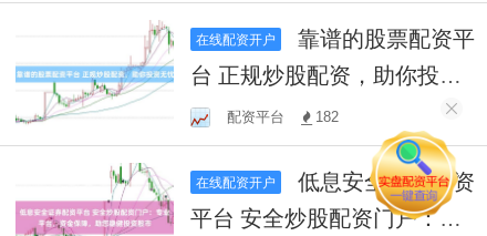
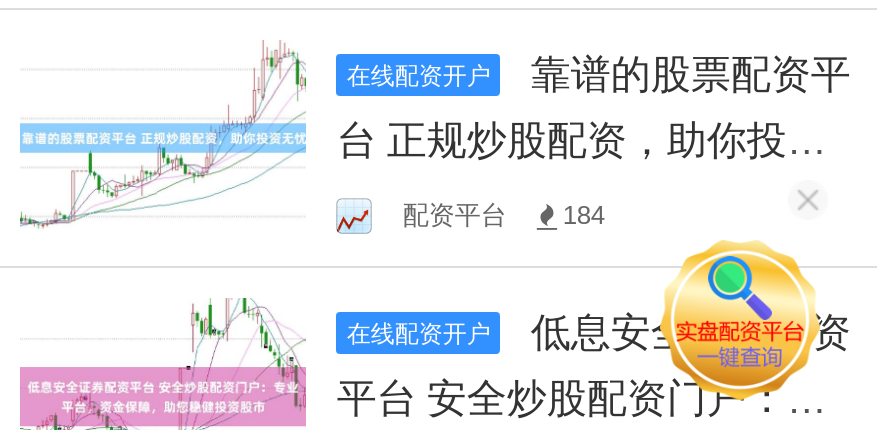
- 182
+ 184
